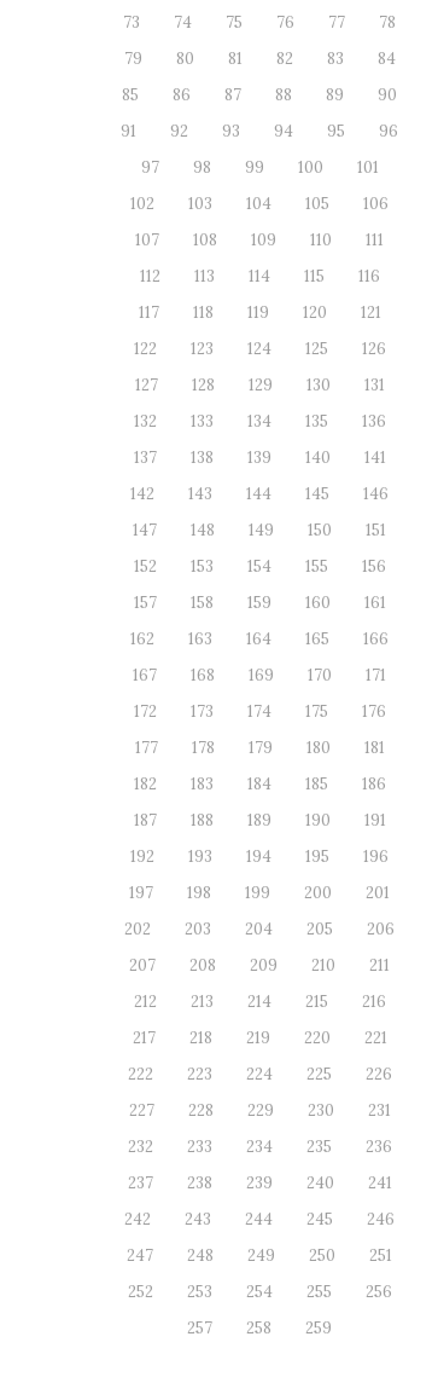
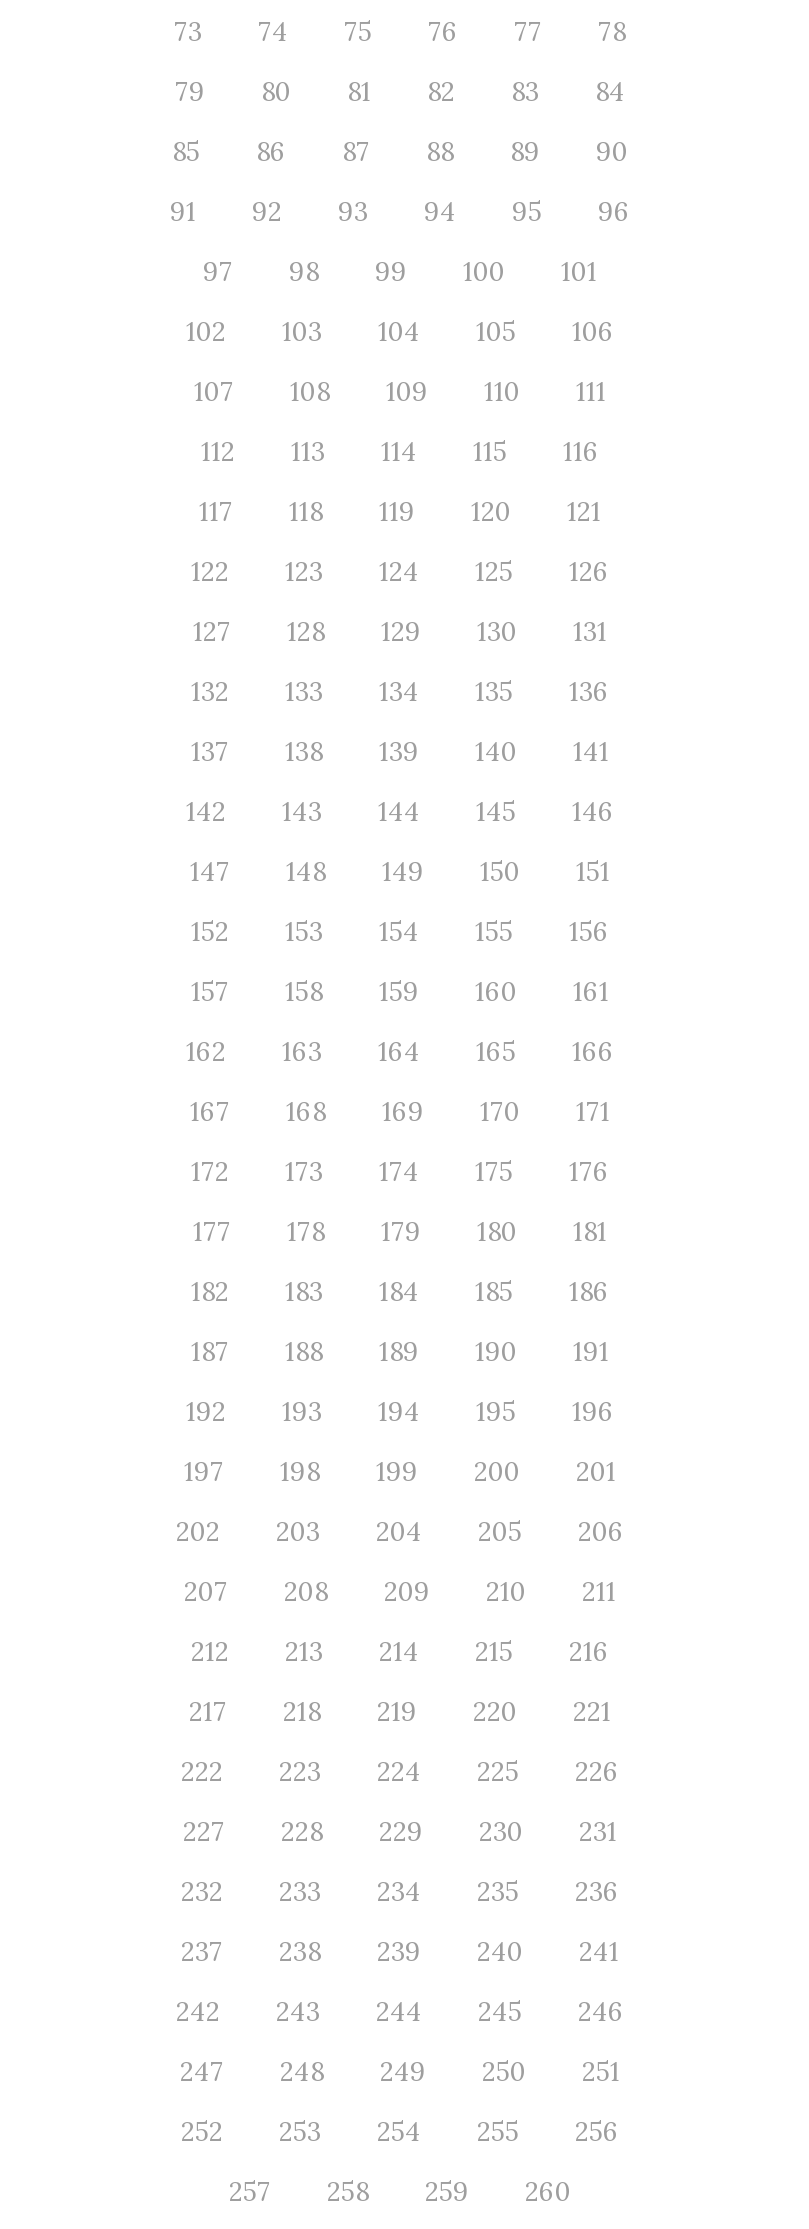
+ 260
